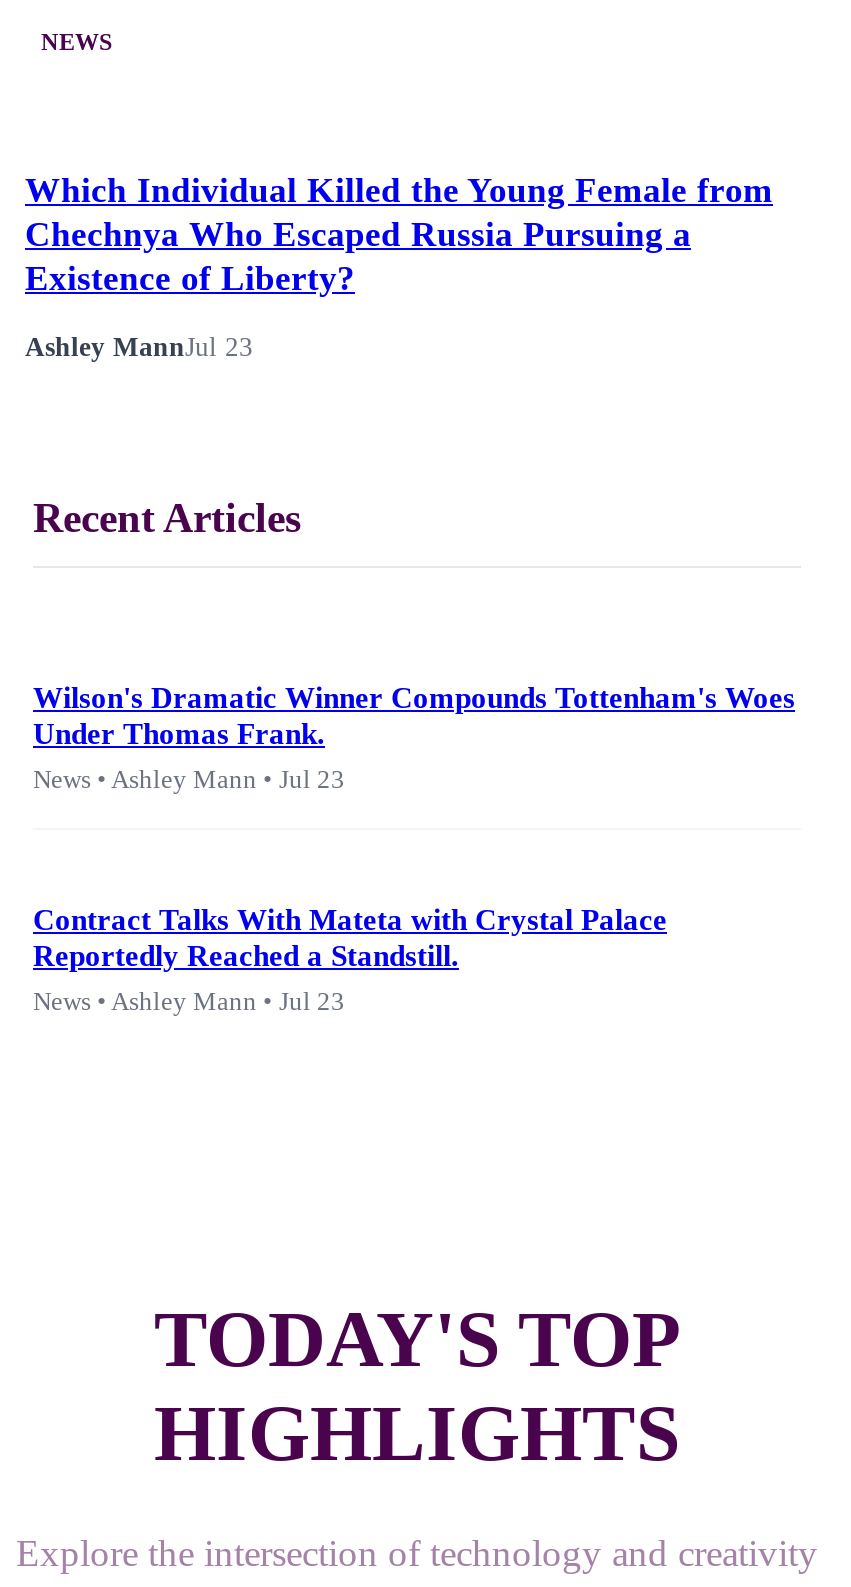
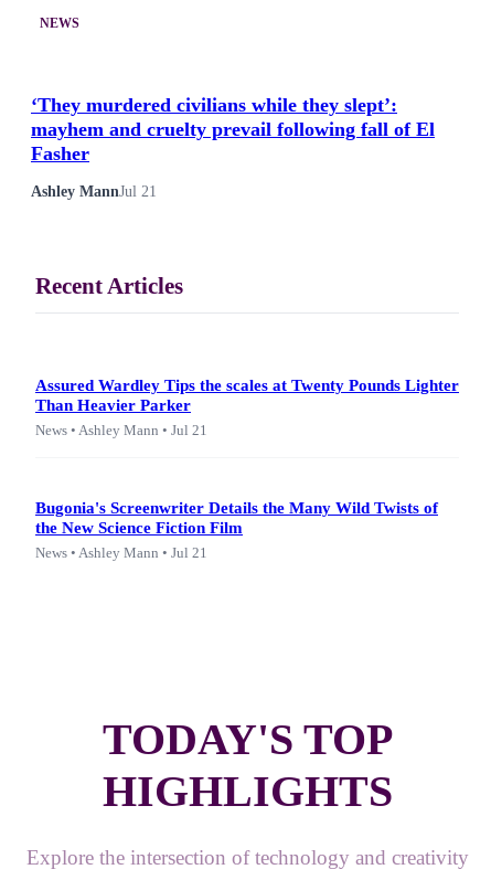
- Which Individual Killed the Young Female from
- Chechnya Who Escaped Russia Pursuing a
- Existence of Liberty?
+ ‘They murdered civilians while they slept’:
+ mayhem and cruelty prevail following fall of El
+ Fasher

- Ashley MannJul 23
+ Ashley MannJul 21

- Wilson's Dramatic Winner Compounds Tottenham's Woes
- Under Thomas Frank.
+ Assured Wardley Tips the scales at Twenty Pounds Lighter
+ Than Heavier Parker

- News • Ashley Mann • Jul 23
+ News • Ashley Mann • Jul 21

- Contract Talks With Mateta with Crystal Palace
- Reportedly Reached a Standstill.
+ Bugonia's Screenwriter Details the Many Wild Twists of
+ the New Science Fiction Film

- News • Ashley Mann • Jul 23
+ News • Ashley Mann • Jul 21
